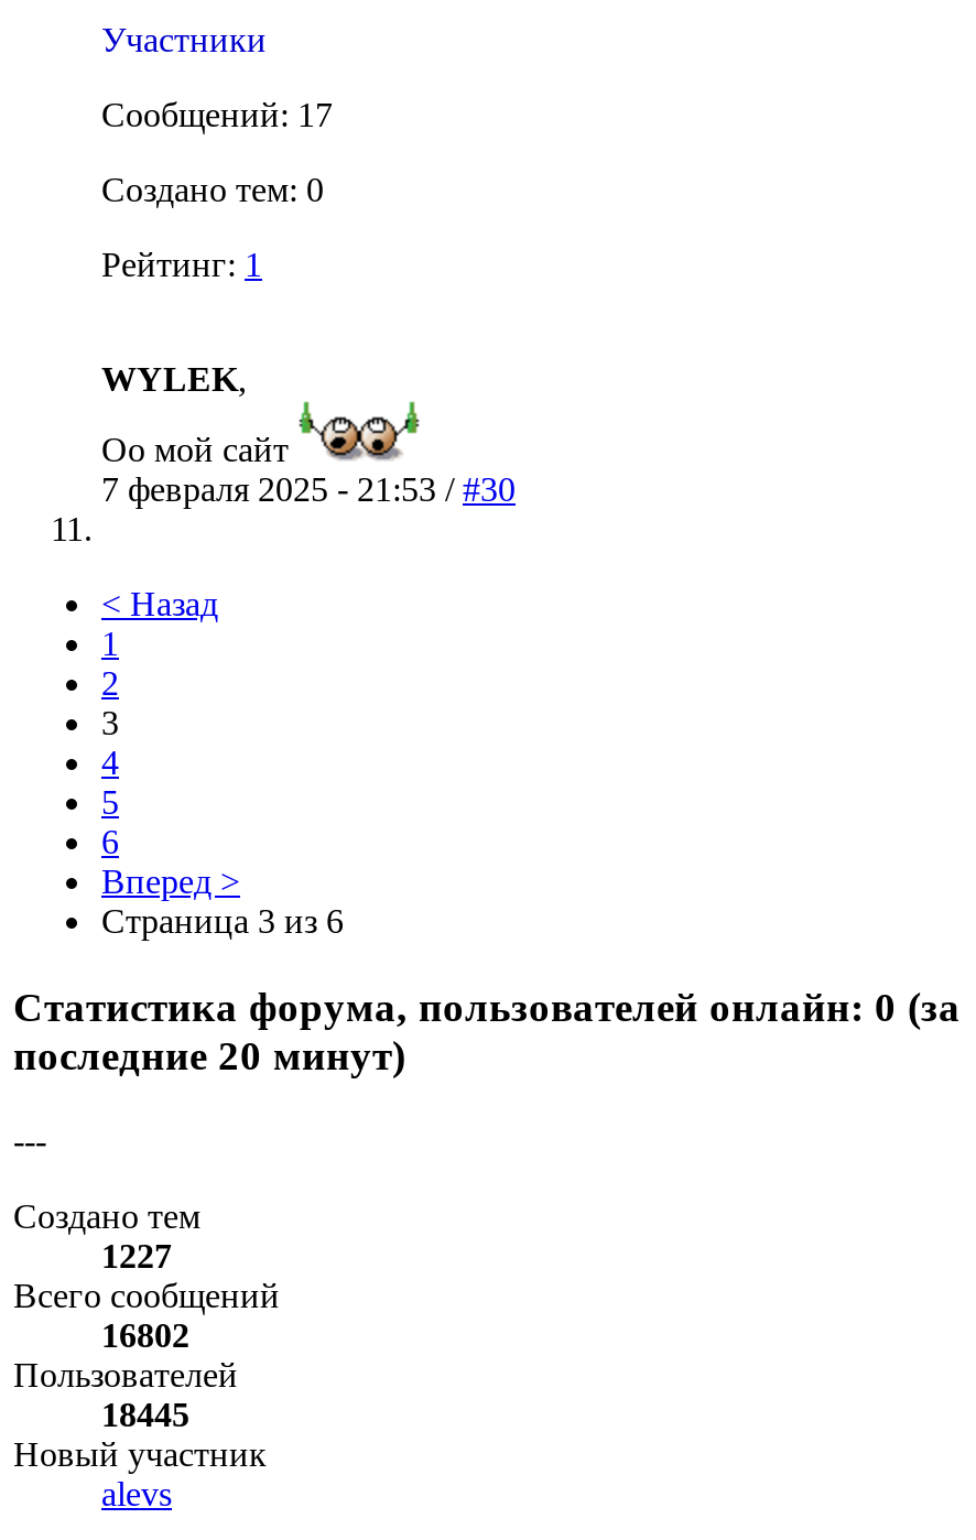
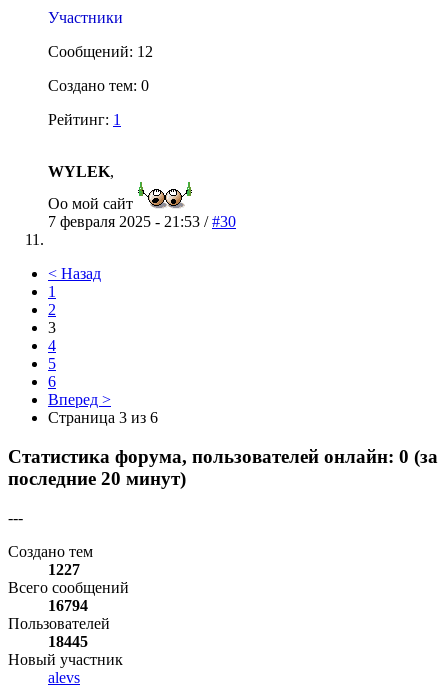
- Сообщений: 17
+ Сообщений: 12

- 16802
+ 16794
